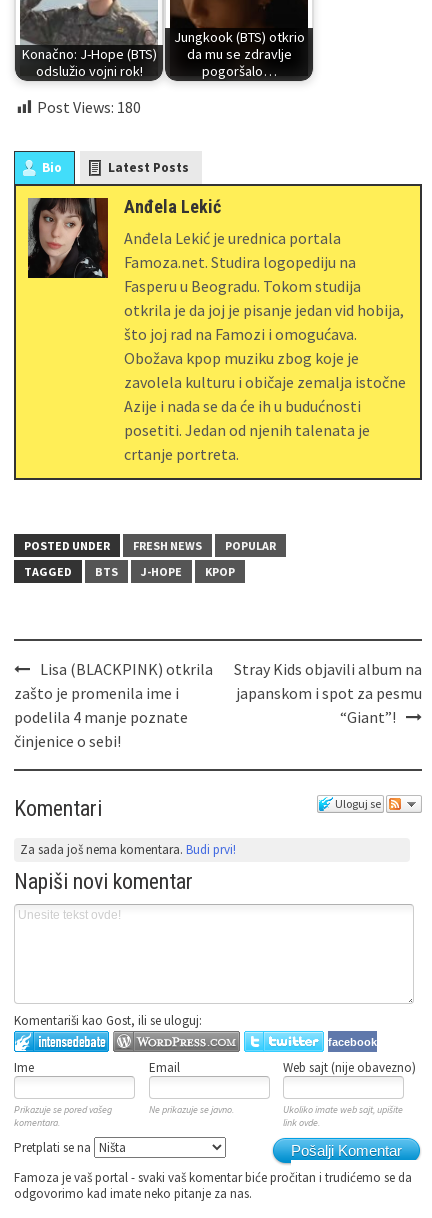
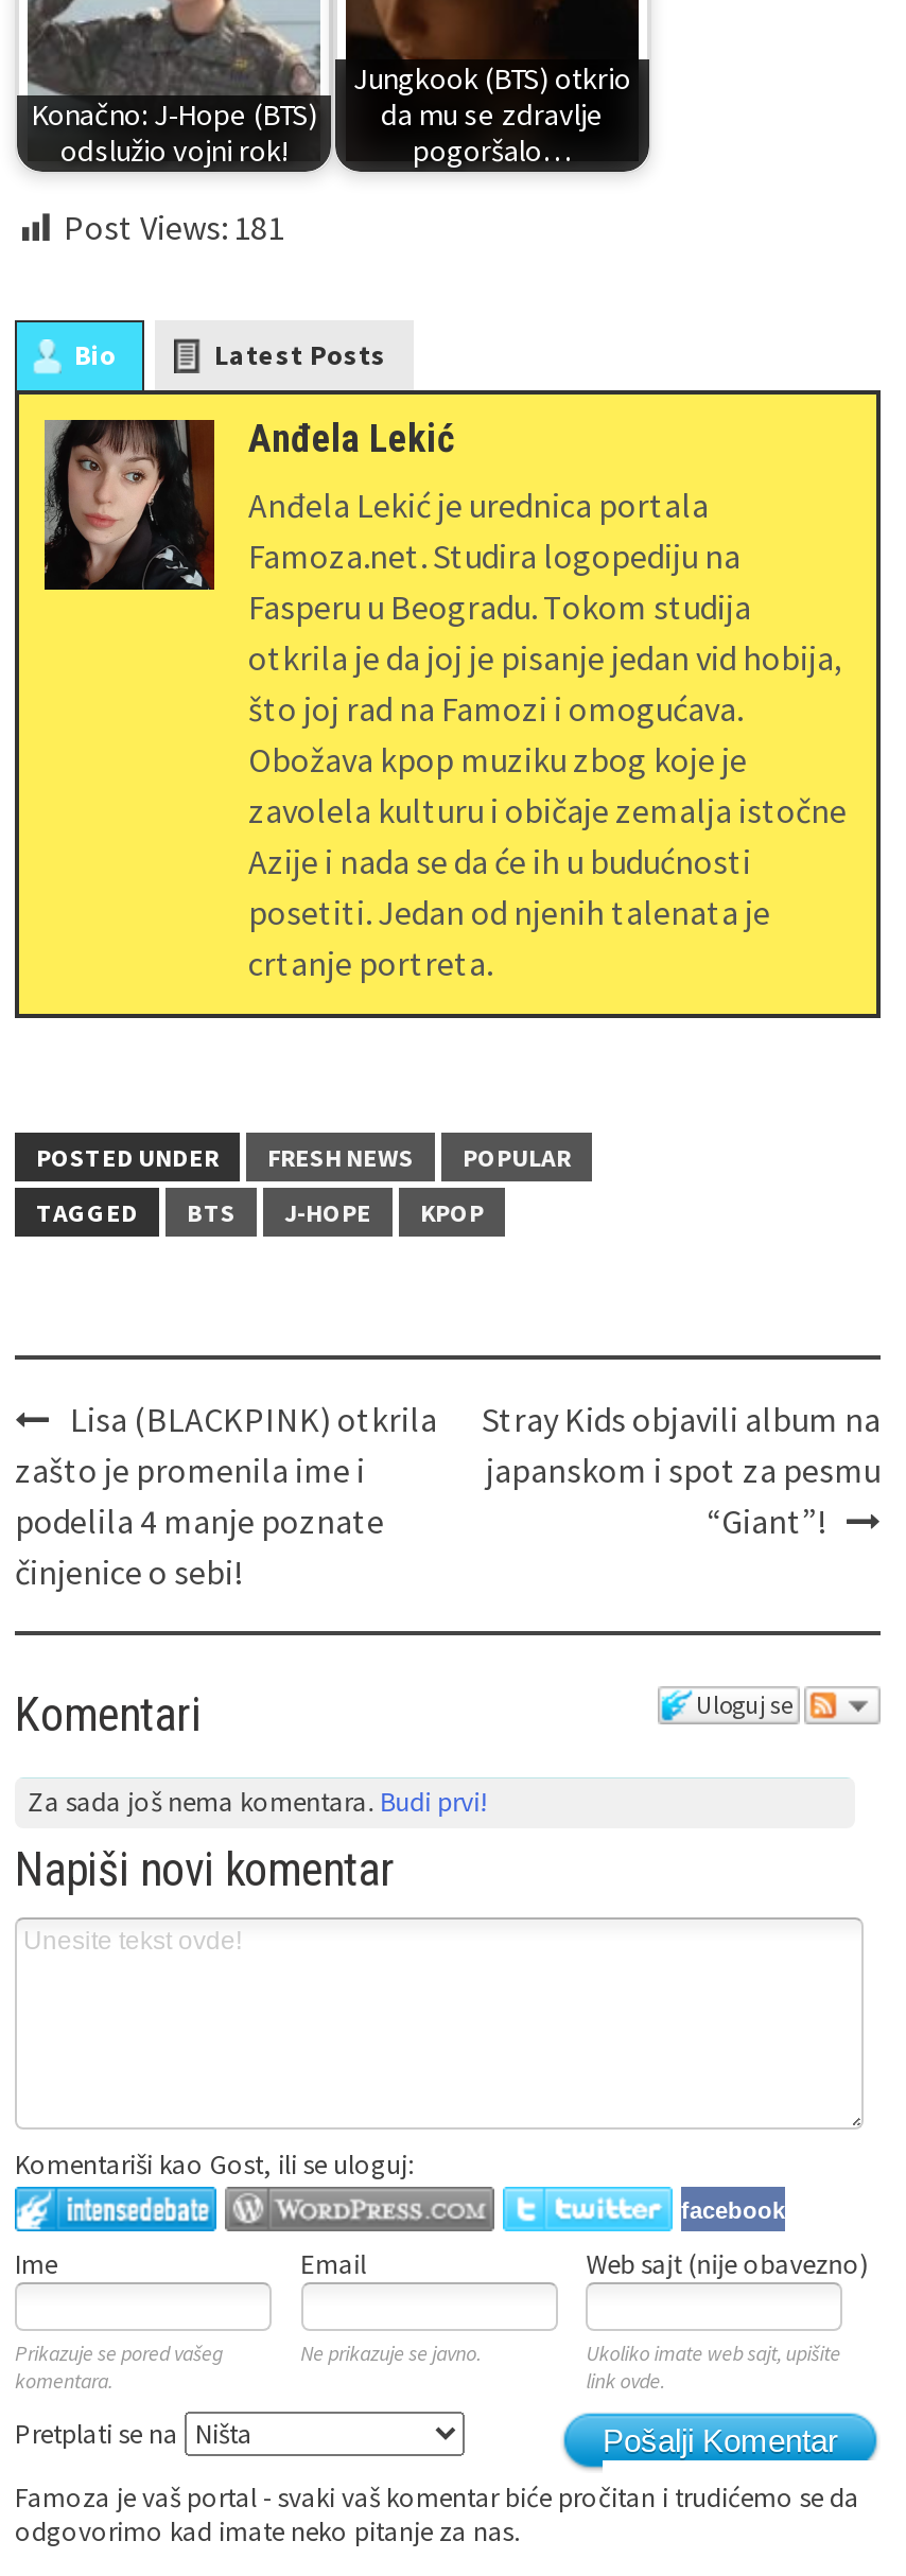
- Post Views: 180
+ Post Views: 181
